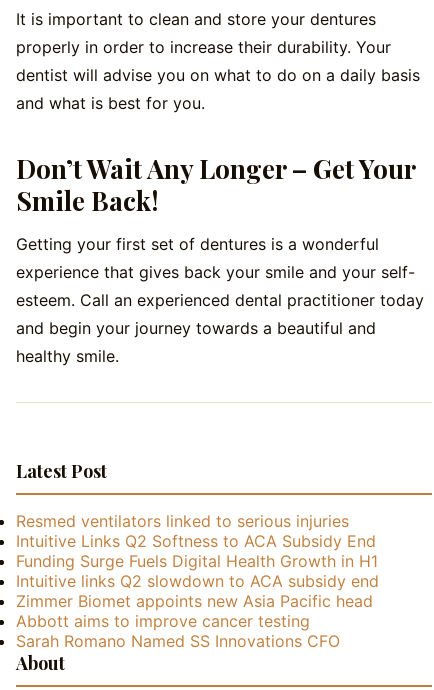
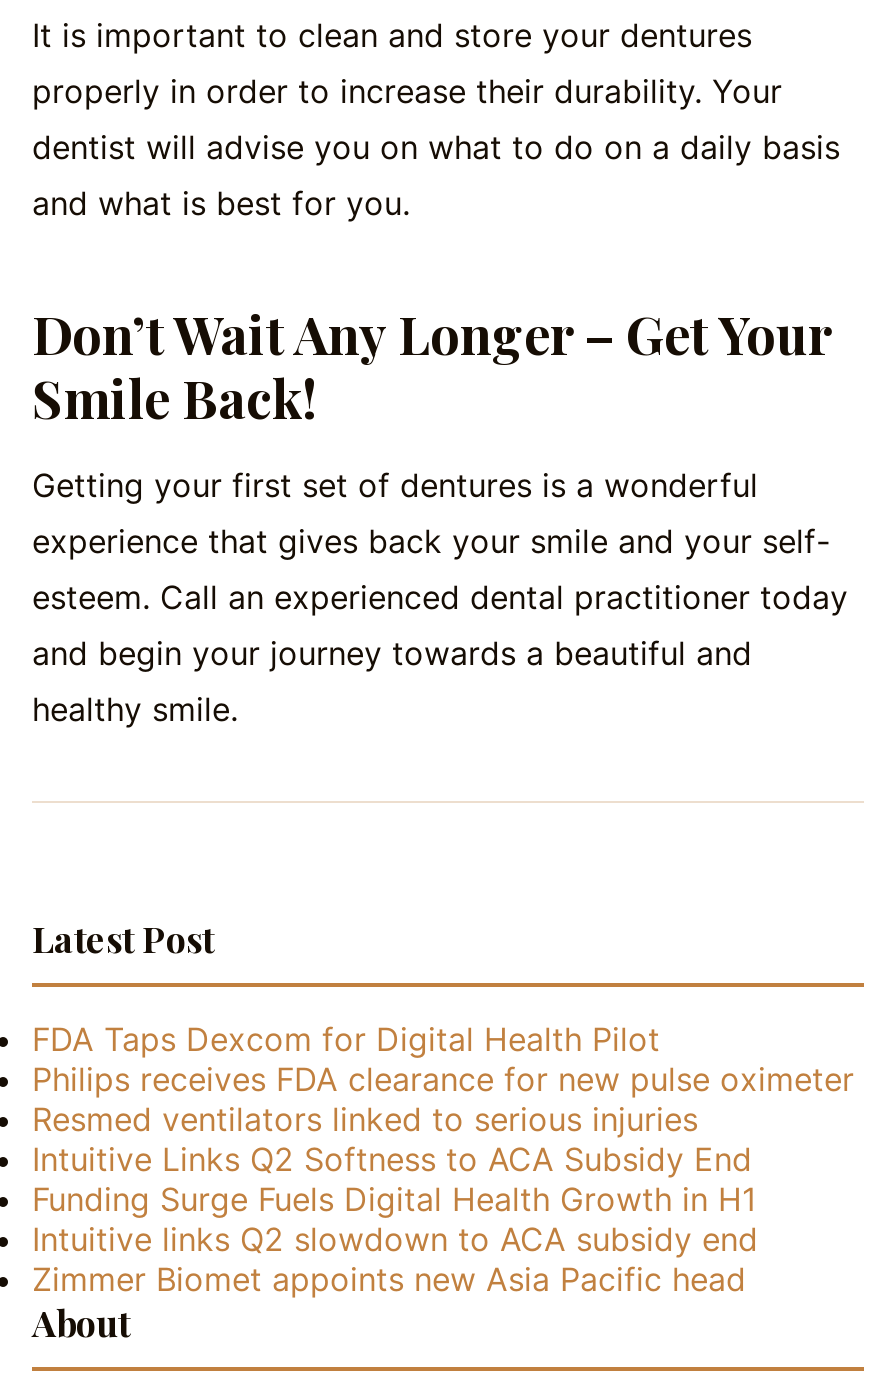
+ FDA Taps Dexcom for Digital Health Pilot
+ Philips receives FDA clearance for new pulse oximeter

moved down: Resmed ventilators linked to serious injuries | Intuitive Links Q2 Softness to ACA Subsidy End | Funding Surge Fuels Digital Health Growth in H1 | Intuitive links Q2 slowdown to ACA subsidy end | Zimmer Biomet appoints new Asia Pacific head

- Abbott aims to improve cancer testing
- Sarah Romano Named SS Innovations CFO
